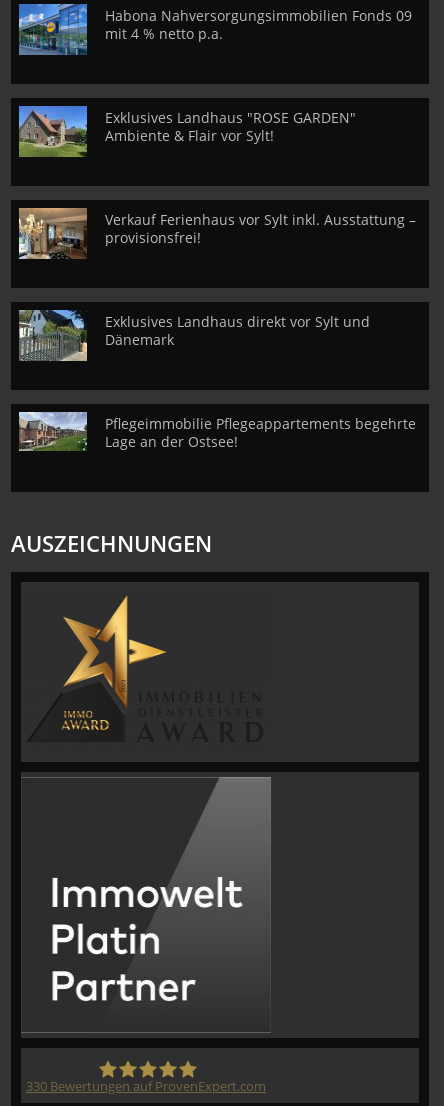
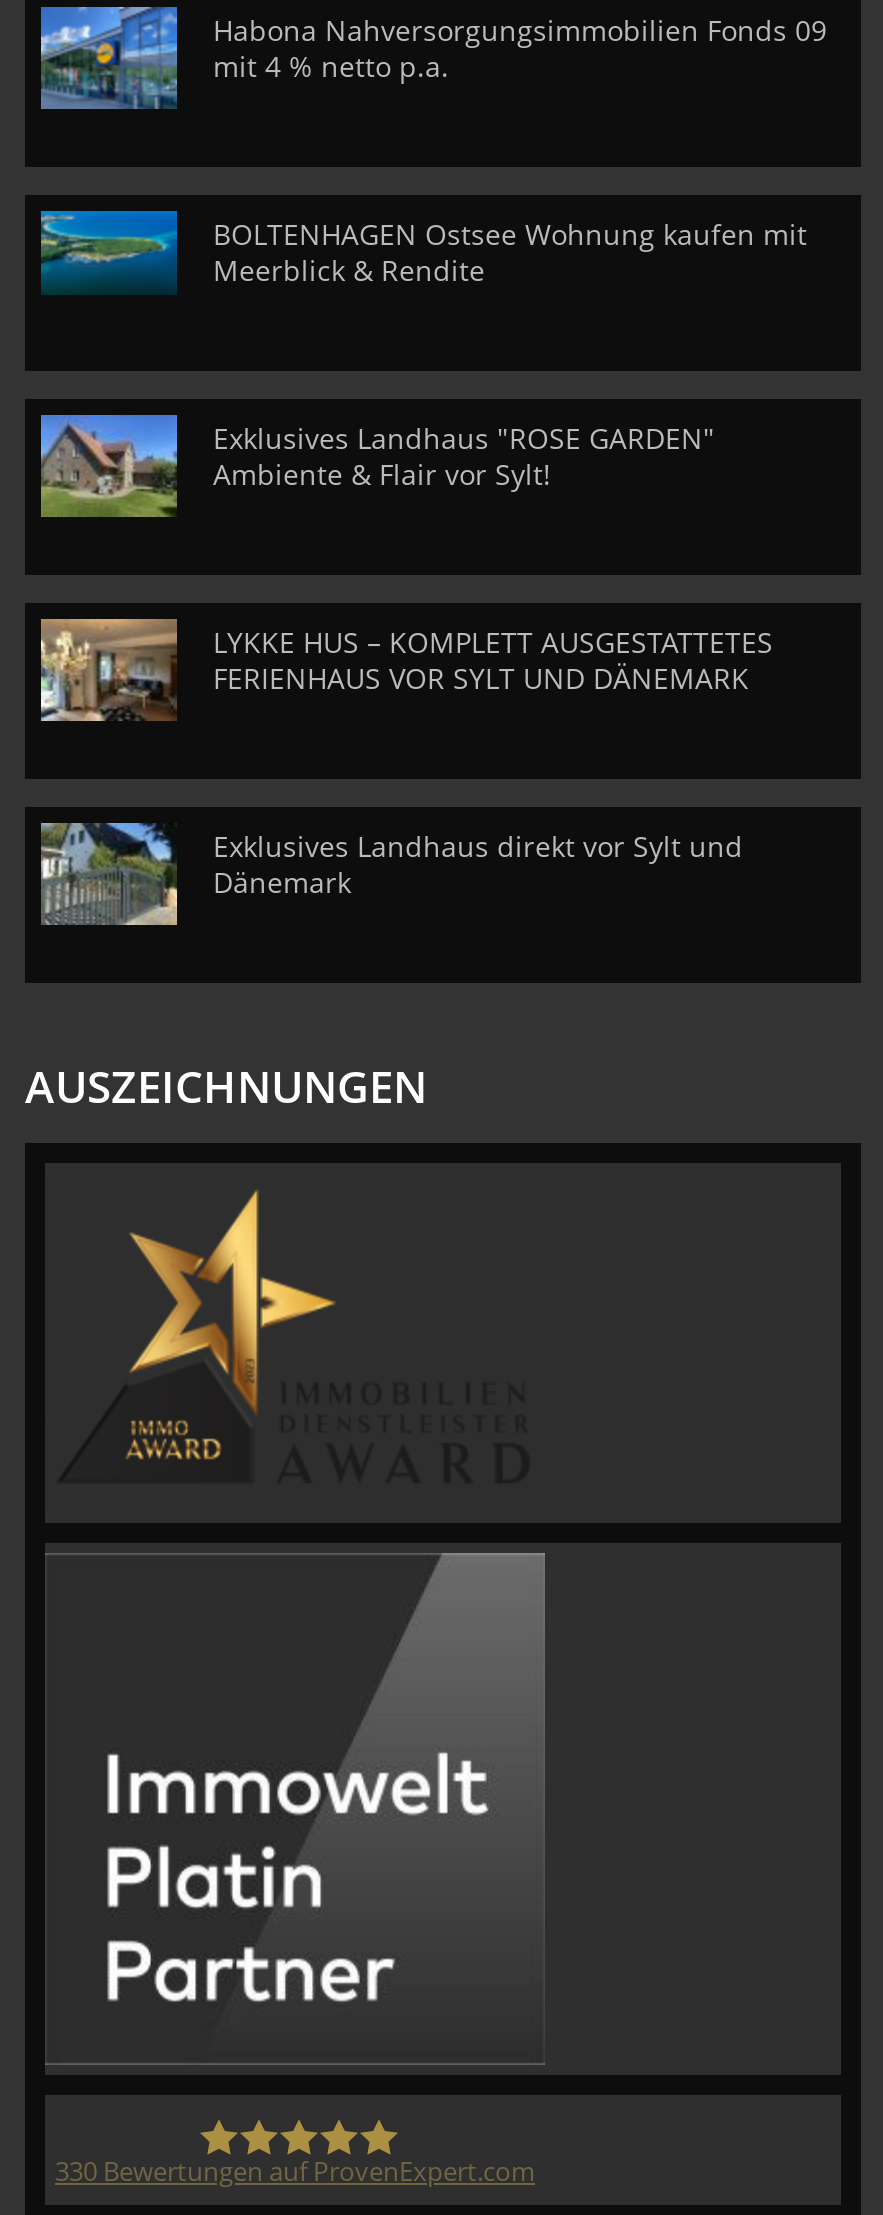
+ [image]
+ BOLTENHAGEN Ostsee Wohnung kaufen mit
+ Meerblick & Rendite

moved down: [image] | Exklusives Landhaus "ROSE GARDEN" | Ambiente & Flair vor Sylt!

moved down: [image]

- Verkauf Ferienhaus vor Sylt inkl. Ausstattung –
- provisionsfrei!
+ LYKKE HUS – KOMPLETT AUSGESTATTETES
+ FERIENHAUS VOR SYLT UND DÄNEMARK

moved down: [image] | Exklusives Landhaus direkt vor Sylt und | Dänemark

- [image]
- Pflegeimmobilie Pflegeappartements begehrte
- Lage an der Ostsee!
